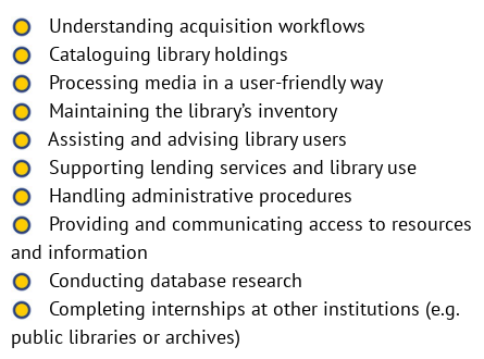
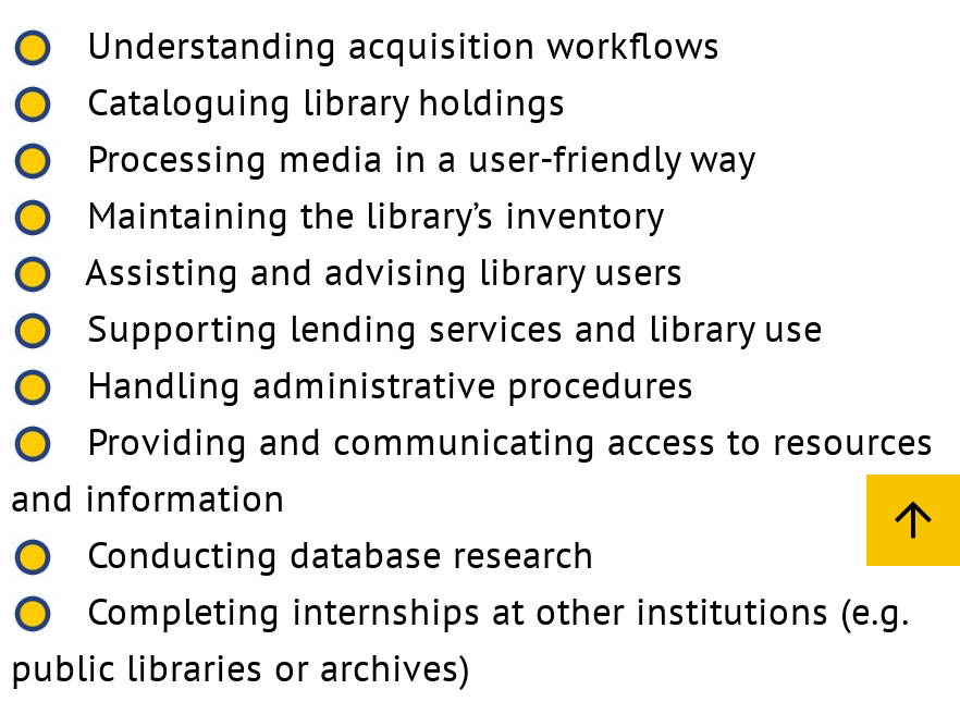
+ [image]
